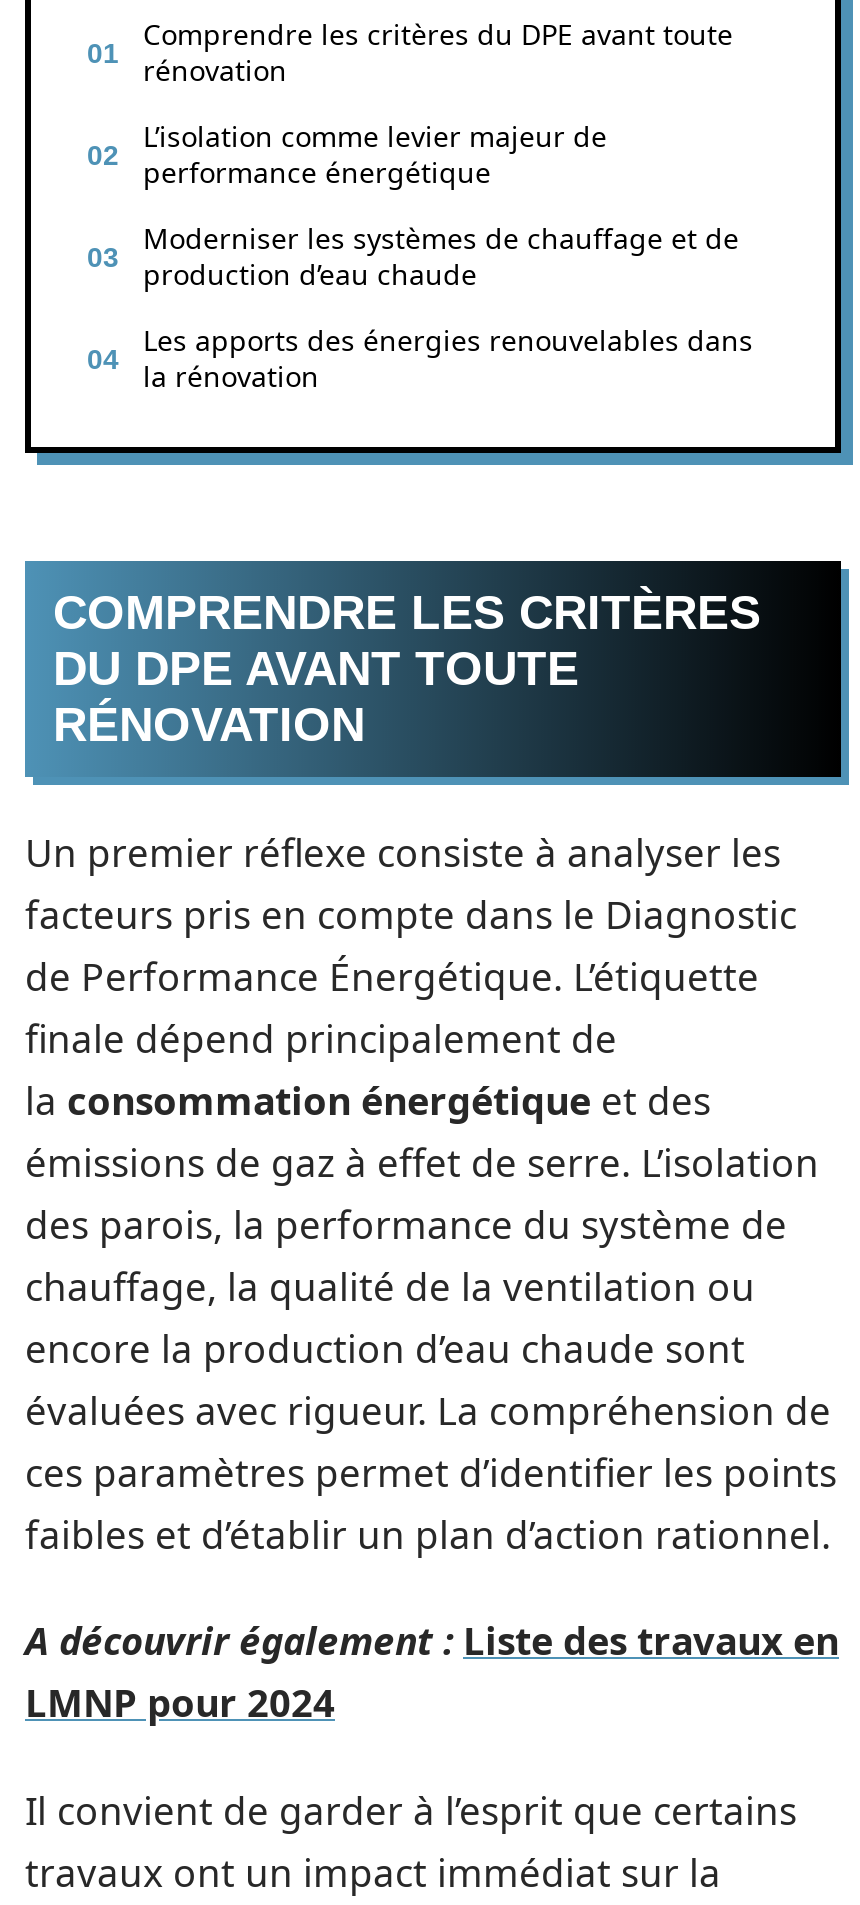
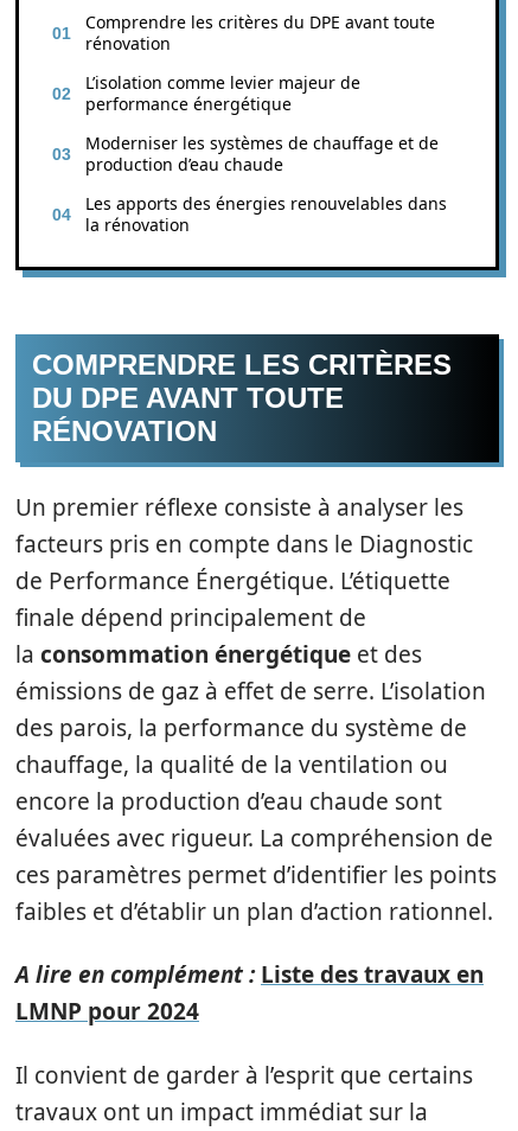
- A découvrir également : Liste des travaux en
+ A lire en complément : Liste des travaux en
